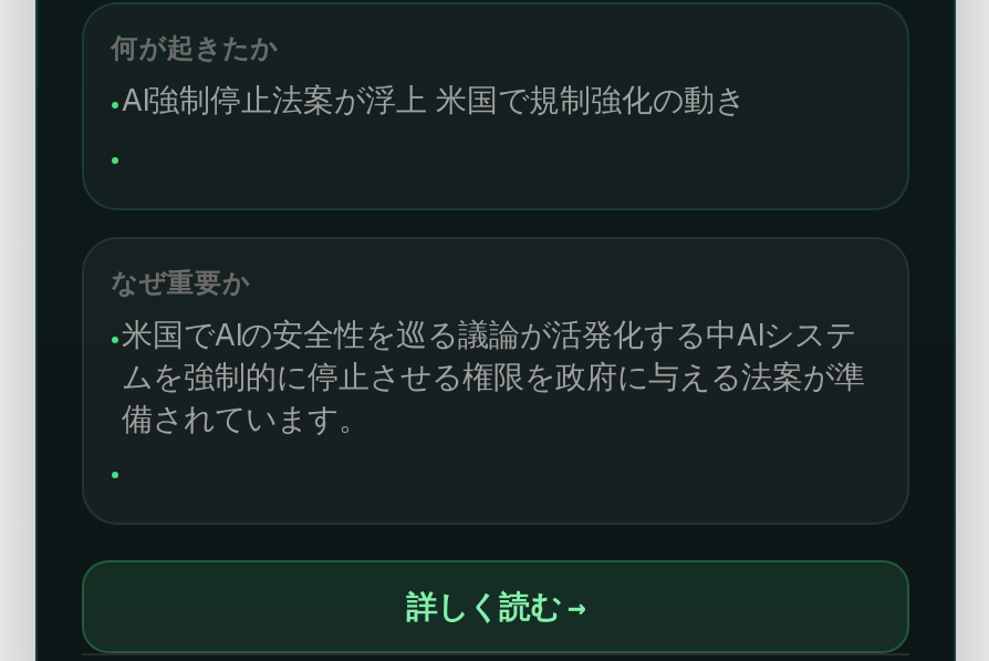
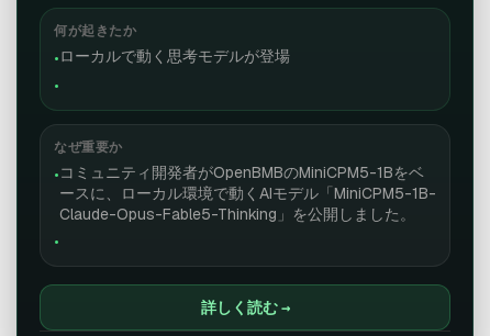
- •AI強制停止法案が浮上 米国で規制強化の動き
+ •ローカルで動く思考モデルが登場

- •米国でAIの安全性を巡る議論が活発化する中AIシステ
- ムを強制的に停止させる権限を政府に与える法案が準
- 備されています。
+ •コミュニティ開発者がOpenBMBのMiniCPM5-1Bをベ
+ ースに、ローカル環境で動くAIモデル「MiniCPM5-1B-
+ Claude-Opus-Fable5-Thinking」を公開しました。
